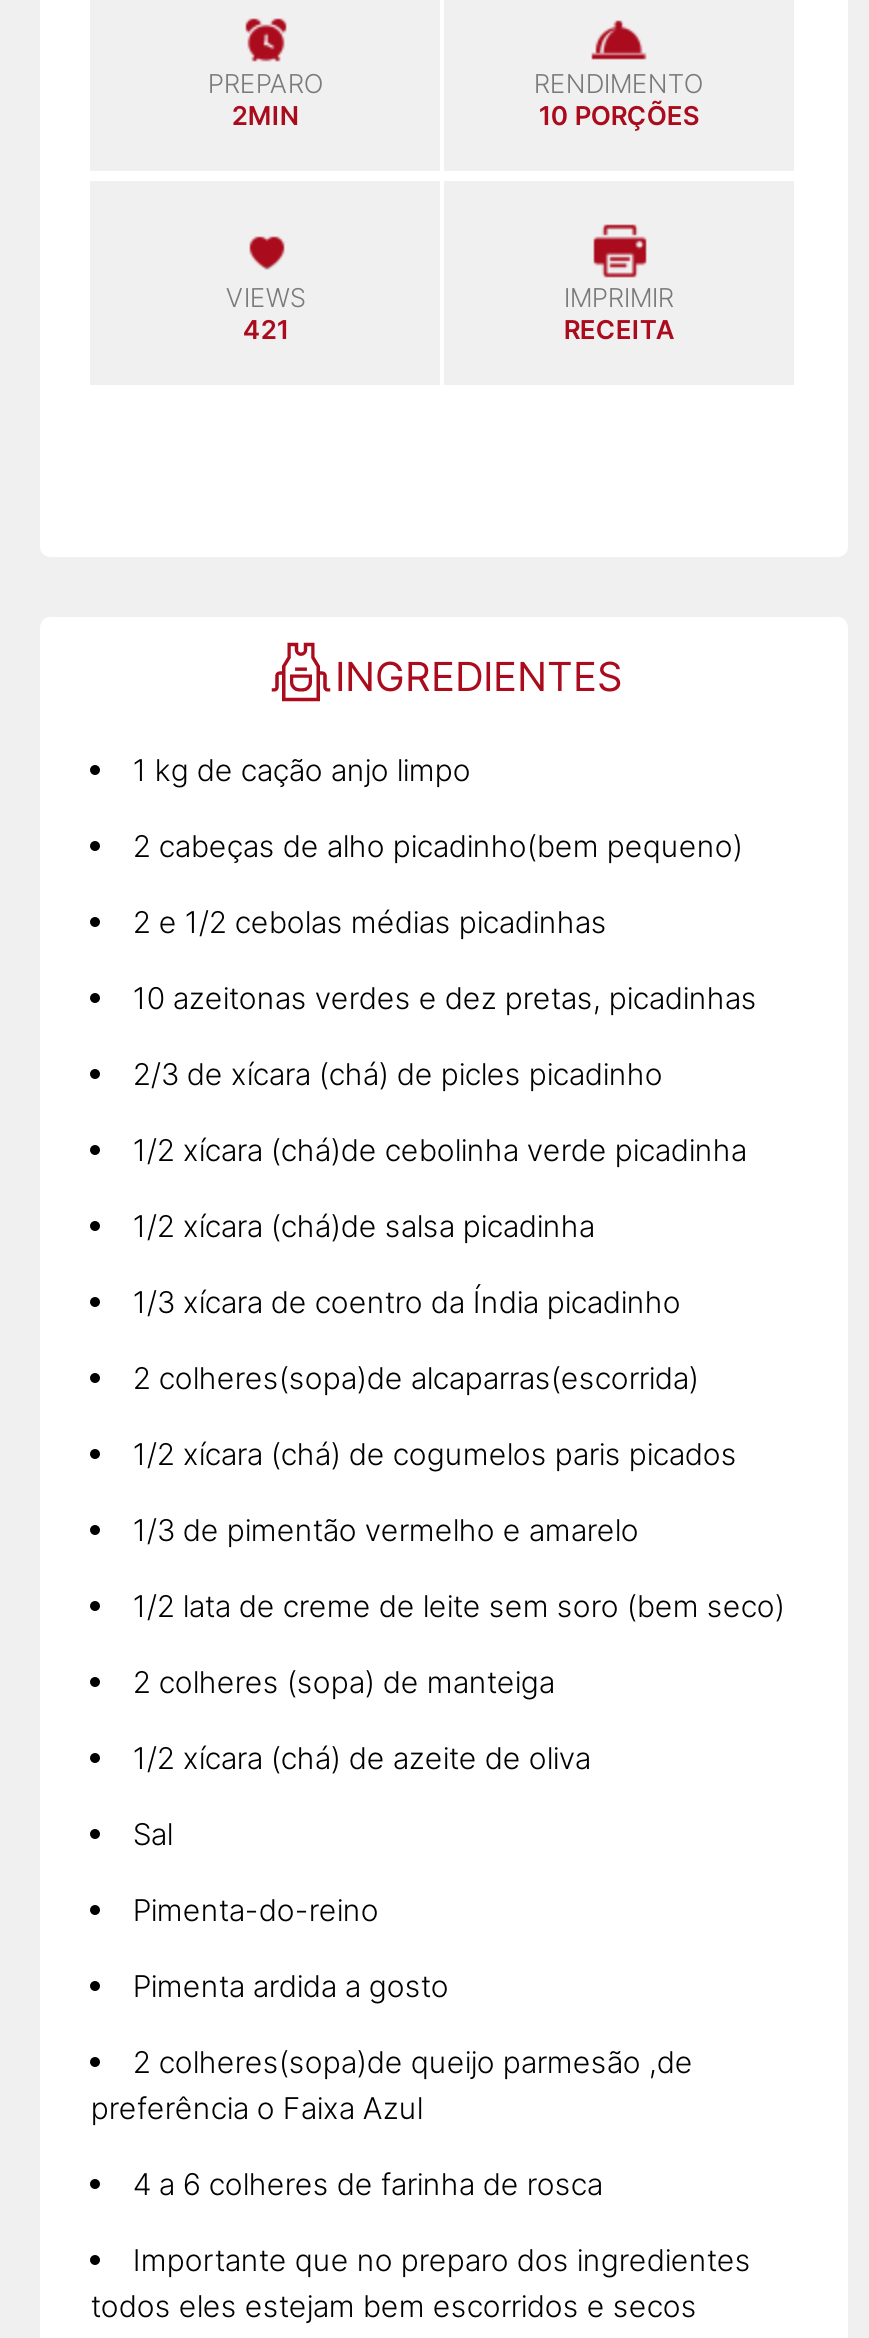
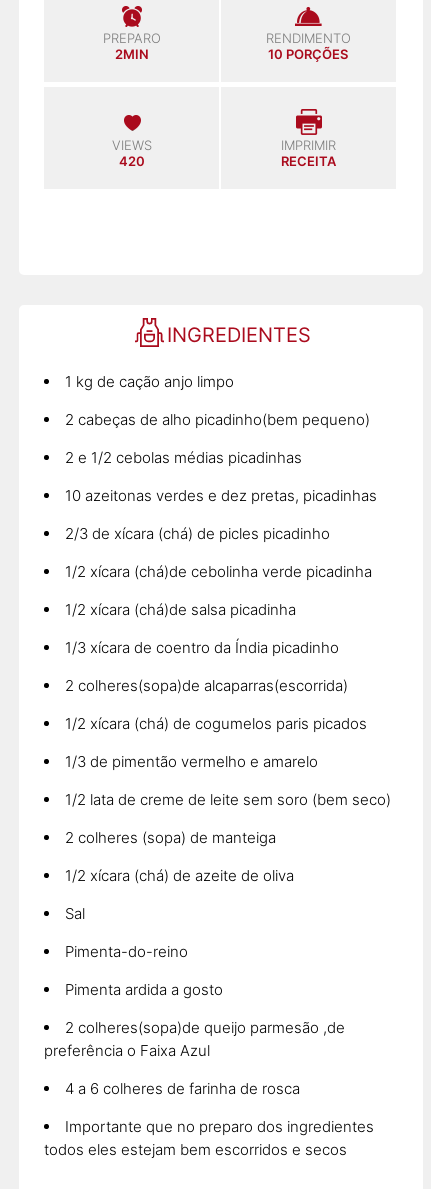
- 421
+ 420
